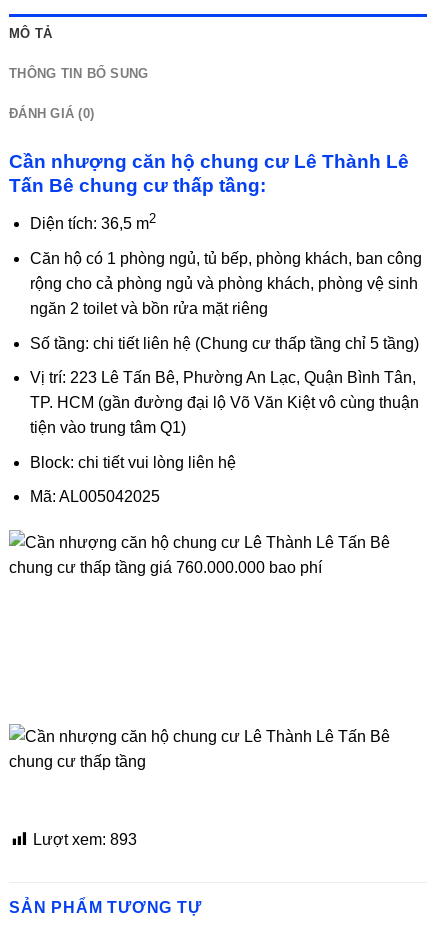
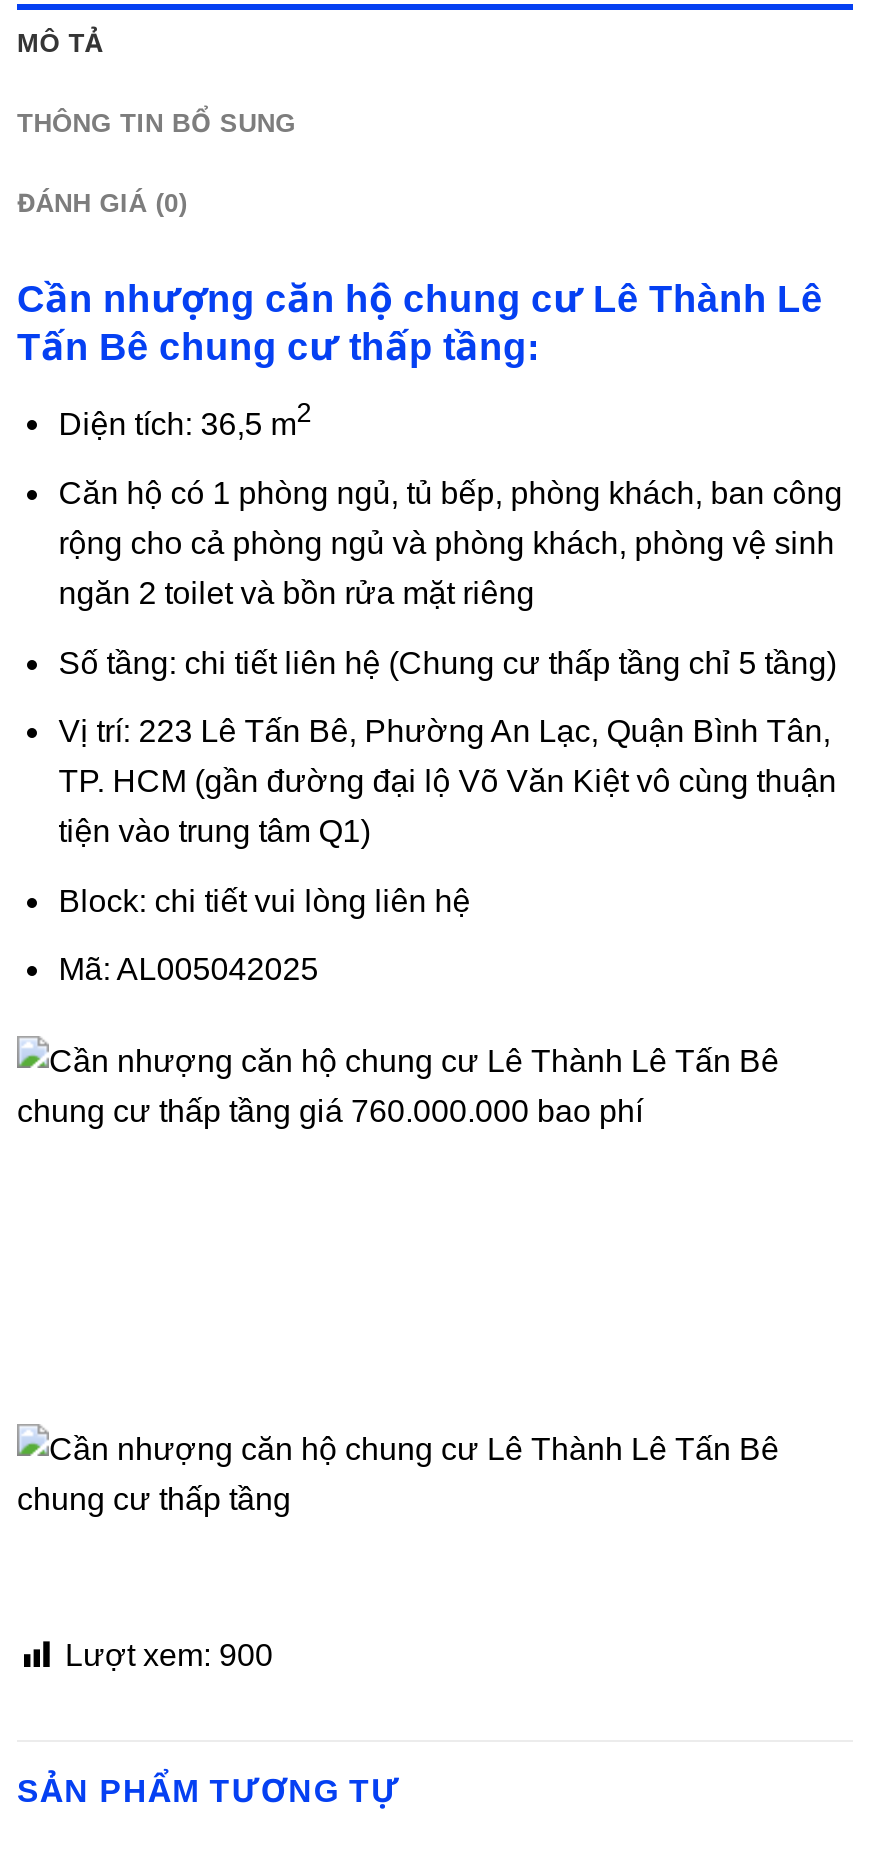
- Lượt xem: 893
+ Lượt xem: 900
